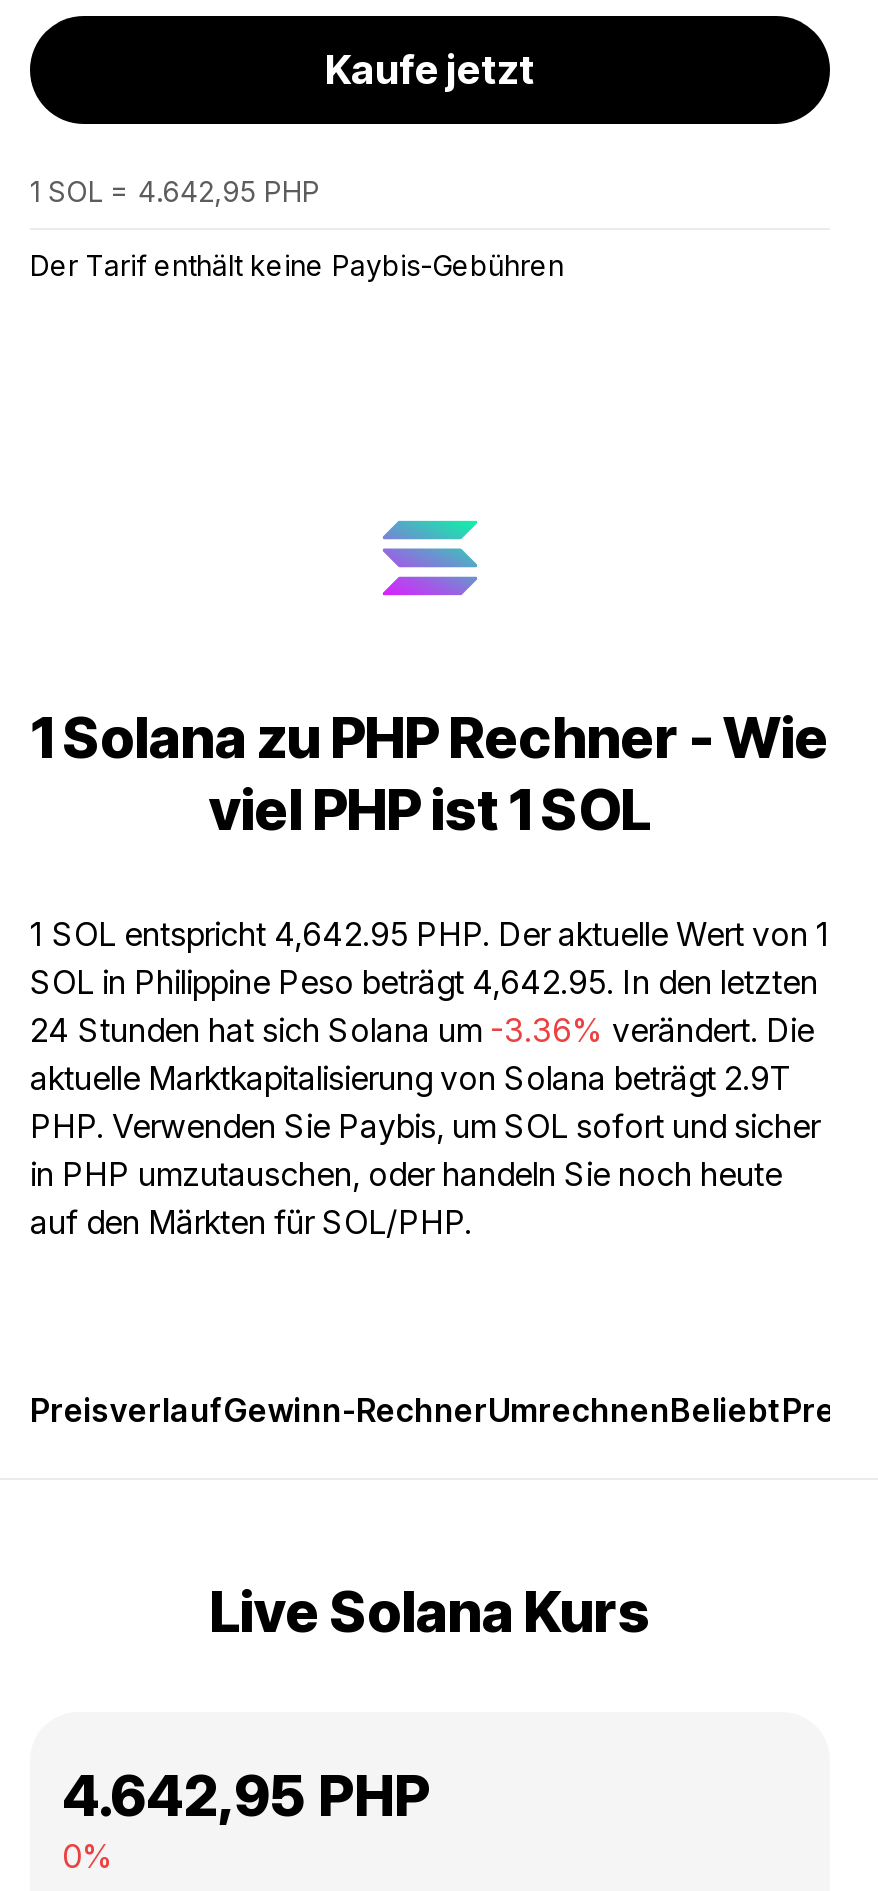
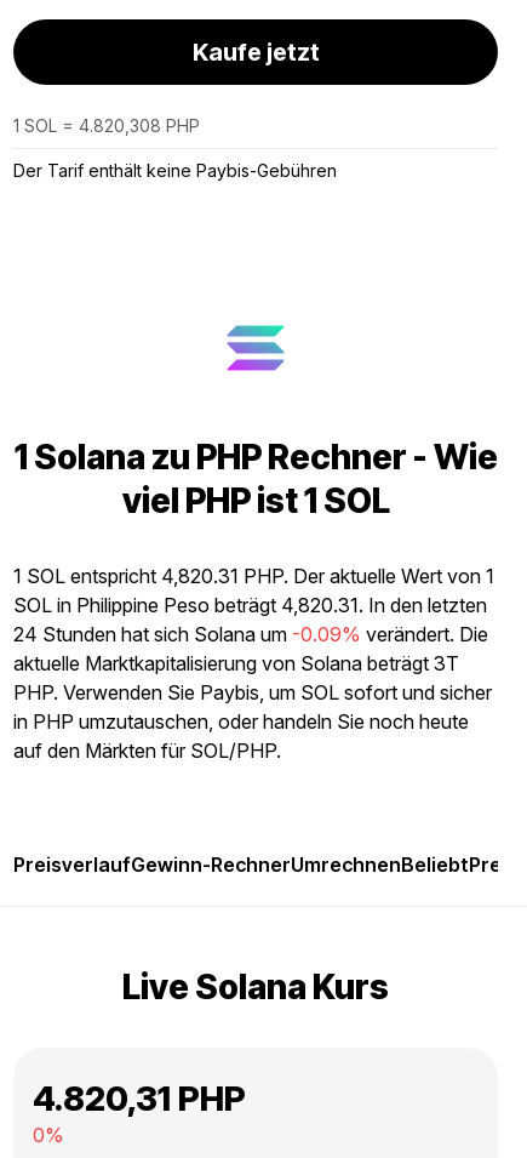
- 1 SOL = 4.642,95 PHP
+ 1 SOL = 4.820,308 PHP

- 1 SOL entspricht 4,642.95 PHP. Der aktuelle Wert von 1
+ 1 SOL entspricht 4,820.31 PHP. Der aktuelle Wert von 1

- SOL in Philippine Peso beträgt 4,642.95. In den letzten
+ SOL in Philippine Peso beträgt 4,820.31. In den letzten

- 24 Stunden hat sich Solana um -3.36% verändert. Die
+ 24 Stunden hat sich Solana um -0.09% verändert. Die

- aktuelle Marktkapitalisierung von Solana beträgt 2.9T
+ aktuelle Marktkapitalisierung von Solana beträgt 3T

- 4.642,95 PHP
+ 4.820,31 PHP
